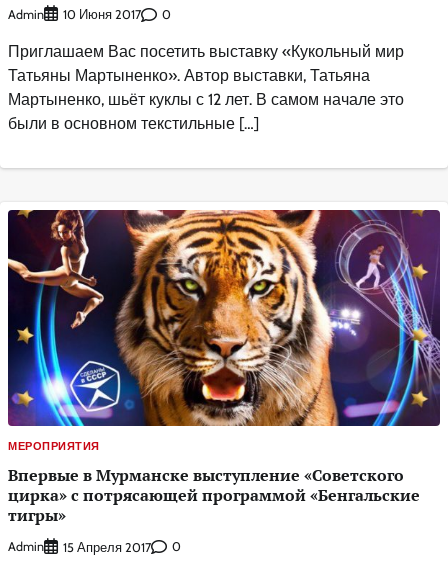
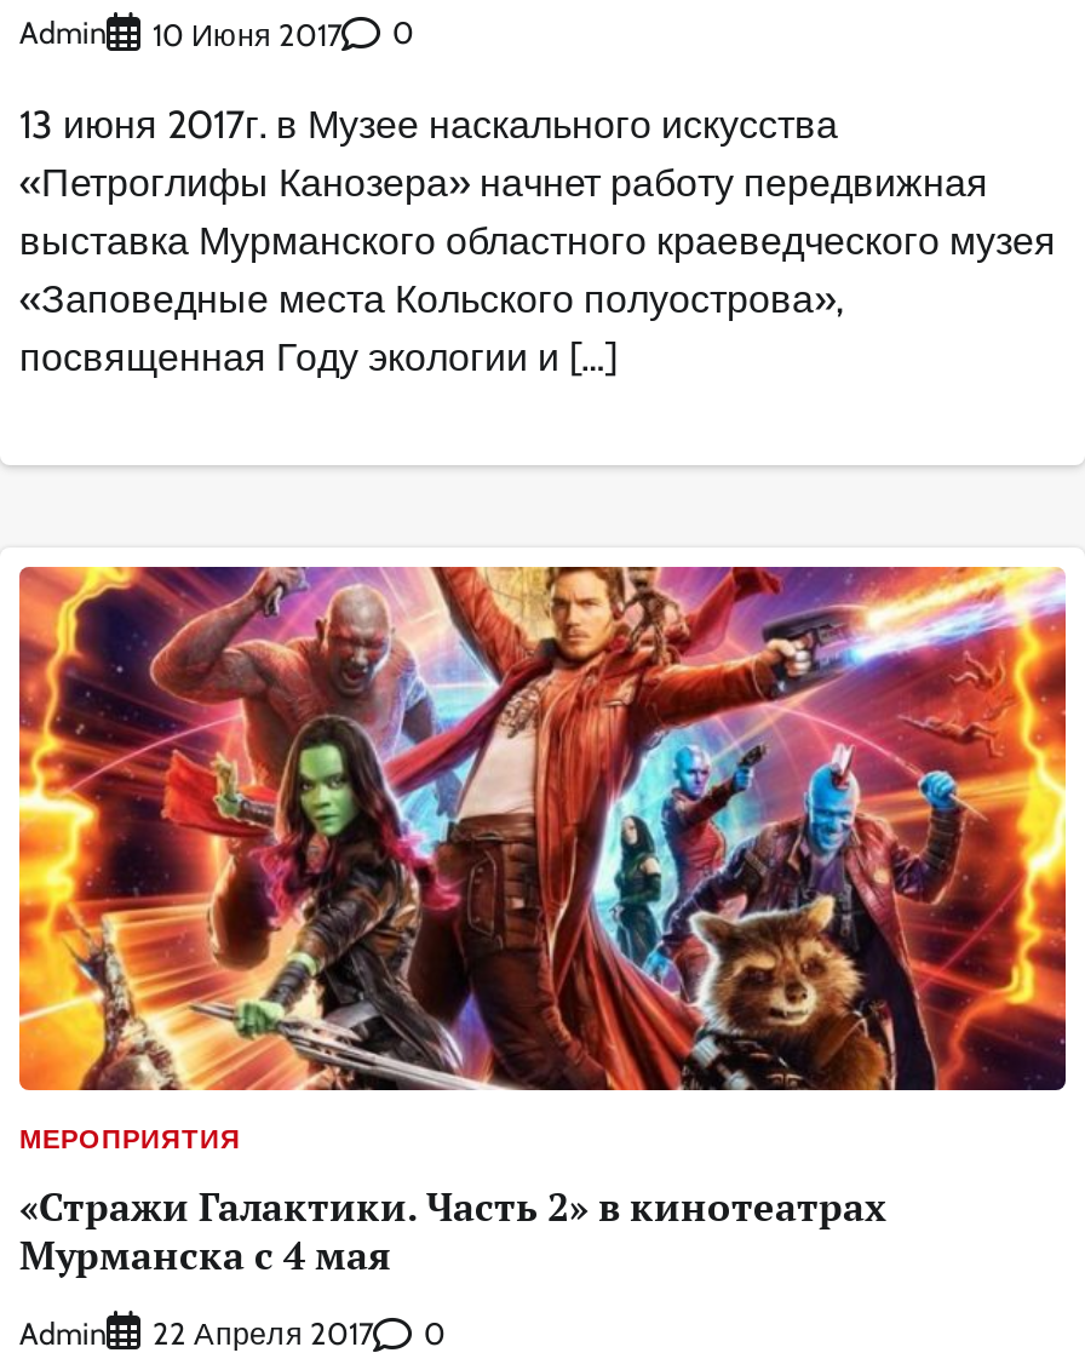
- Приглашаем Вас посетить выставку «Кукольный мир
- Татьяны Мартыненко». Автор выставки, Татьяна
- Мартыненко, шьёт куклы с 12 лет. В самом начале это
- были в основном текстильные […]
+ 13 июня 2017г. в Музее наскального искусства
+ «Петроглифы Канозера» начнет работу передвижная
+ выставка Мурманского областного краеведческого музея
+ «Заповедные места Кольского полуострова»,
+ посвященная Году экологии и […]

- [image]
- Впервые в Мурманске выступление «Советского
- цирка» с потрясающей программой «Бенгальские
- тигры»
+ [image]
+ «Стражи Галактики. Часть 2» в кинотеатрах
+ Мурманска с 4 мая

moved down: МЕРОПРИЯТИЯ

- 15 Апреля 2017
+ 22 Апреля 2017
